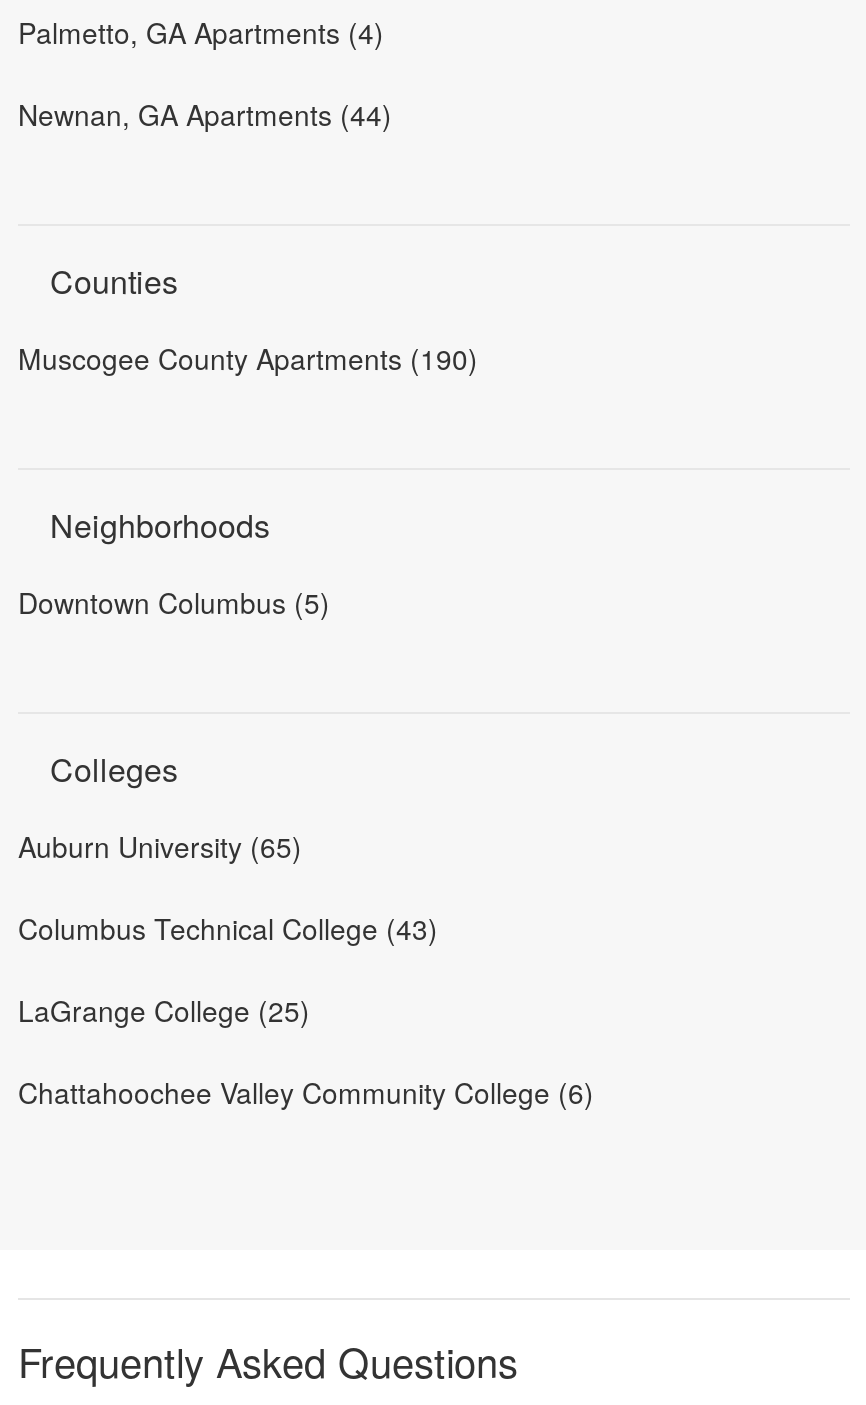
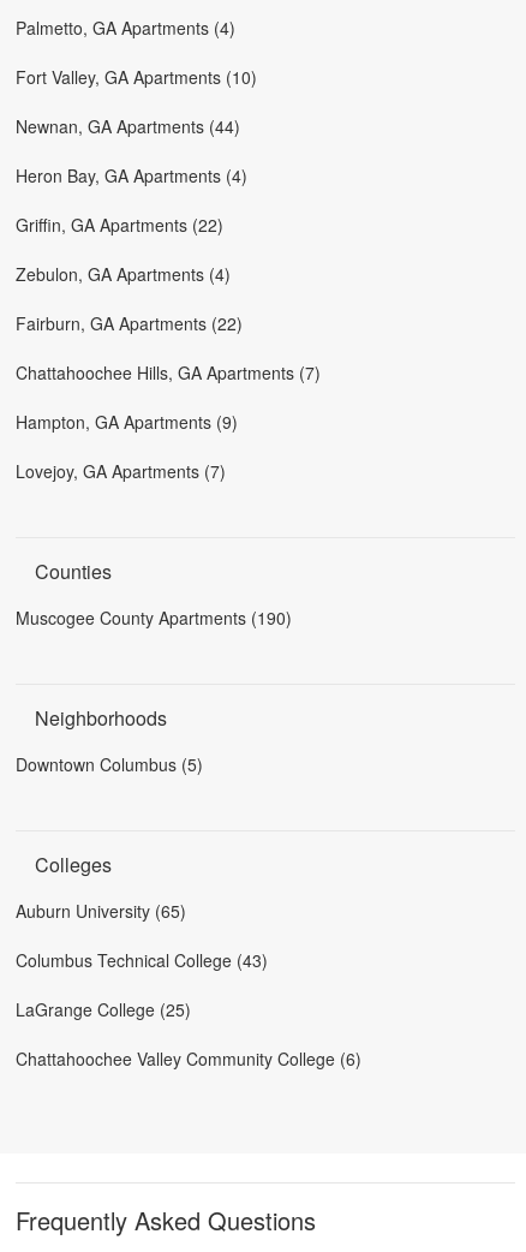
+ Fort Valley, GA Apartments (10)

+ Heron Bay, GA Apartments (4)
+ Griffin, GA Apartments (22)
+ Zebulon, GA Apartments (4)
+ Fairburn, GA Apartments (22)
+ Chattahoochee Hills, GA Apartments (7)
+ Hampton, GA Apartments (9)
+ Lovejoy, GA Apartments (7)
